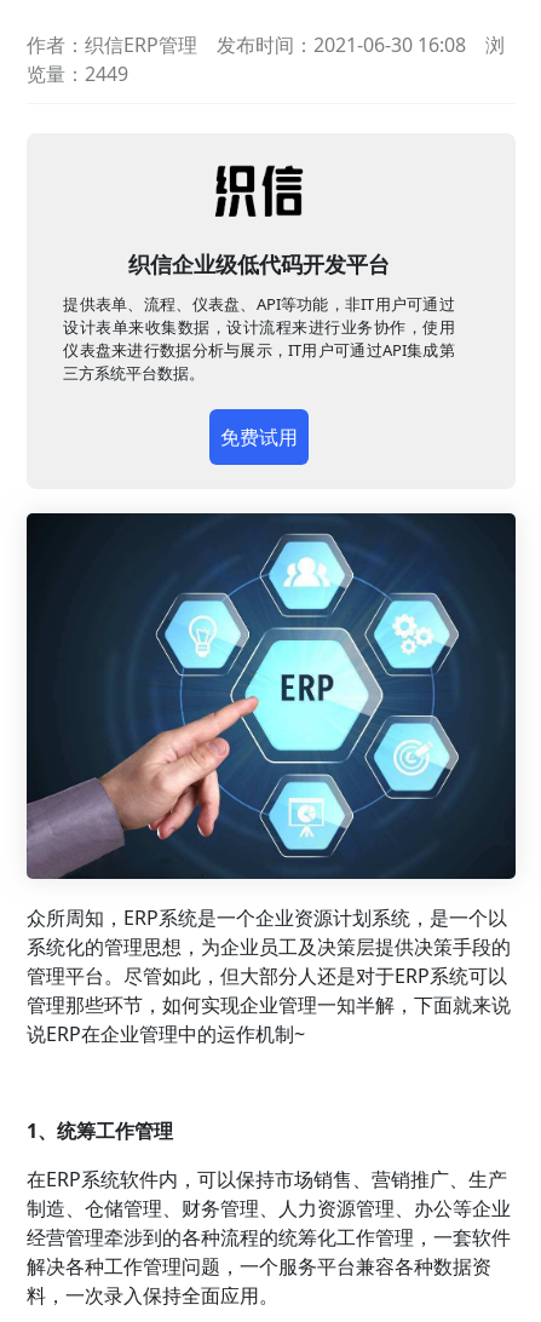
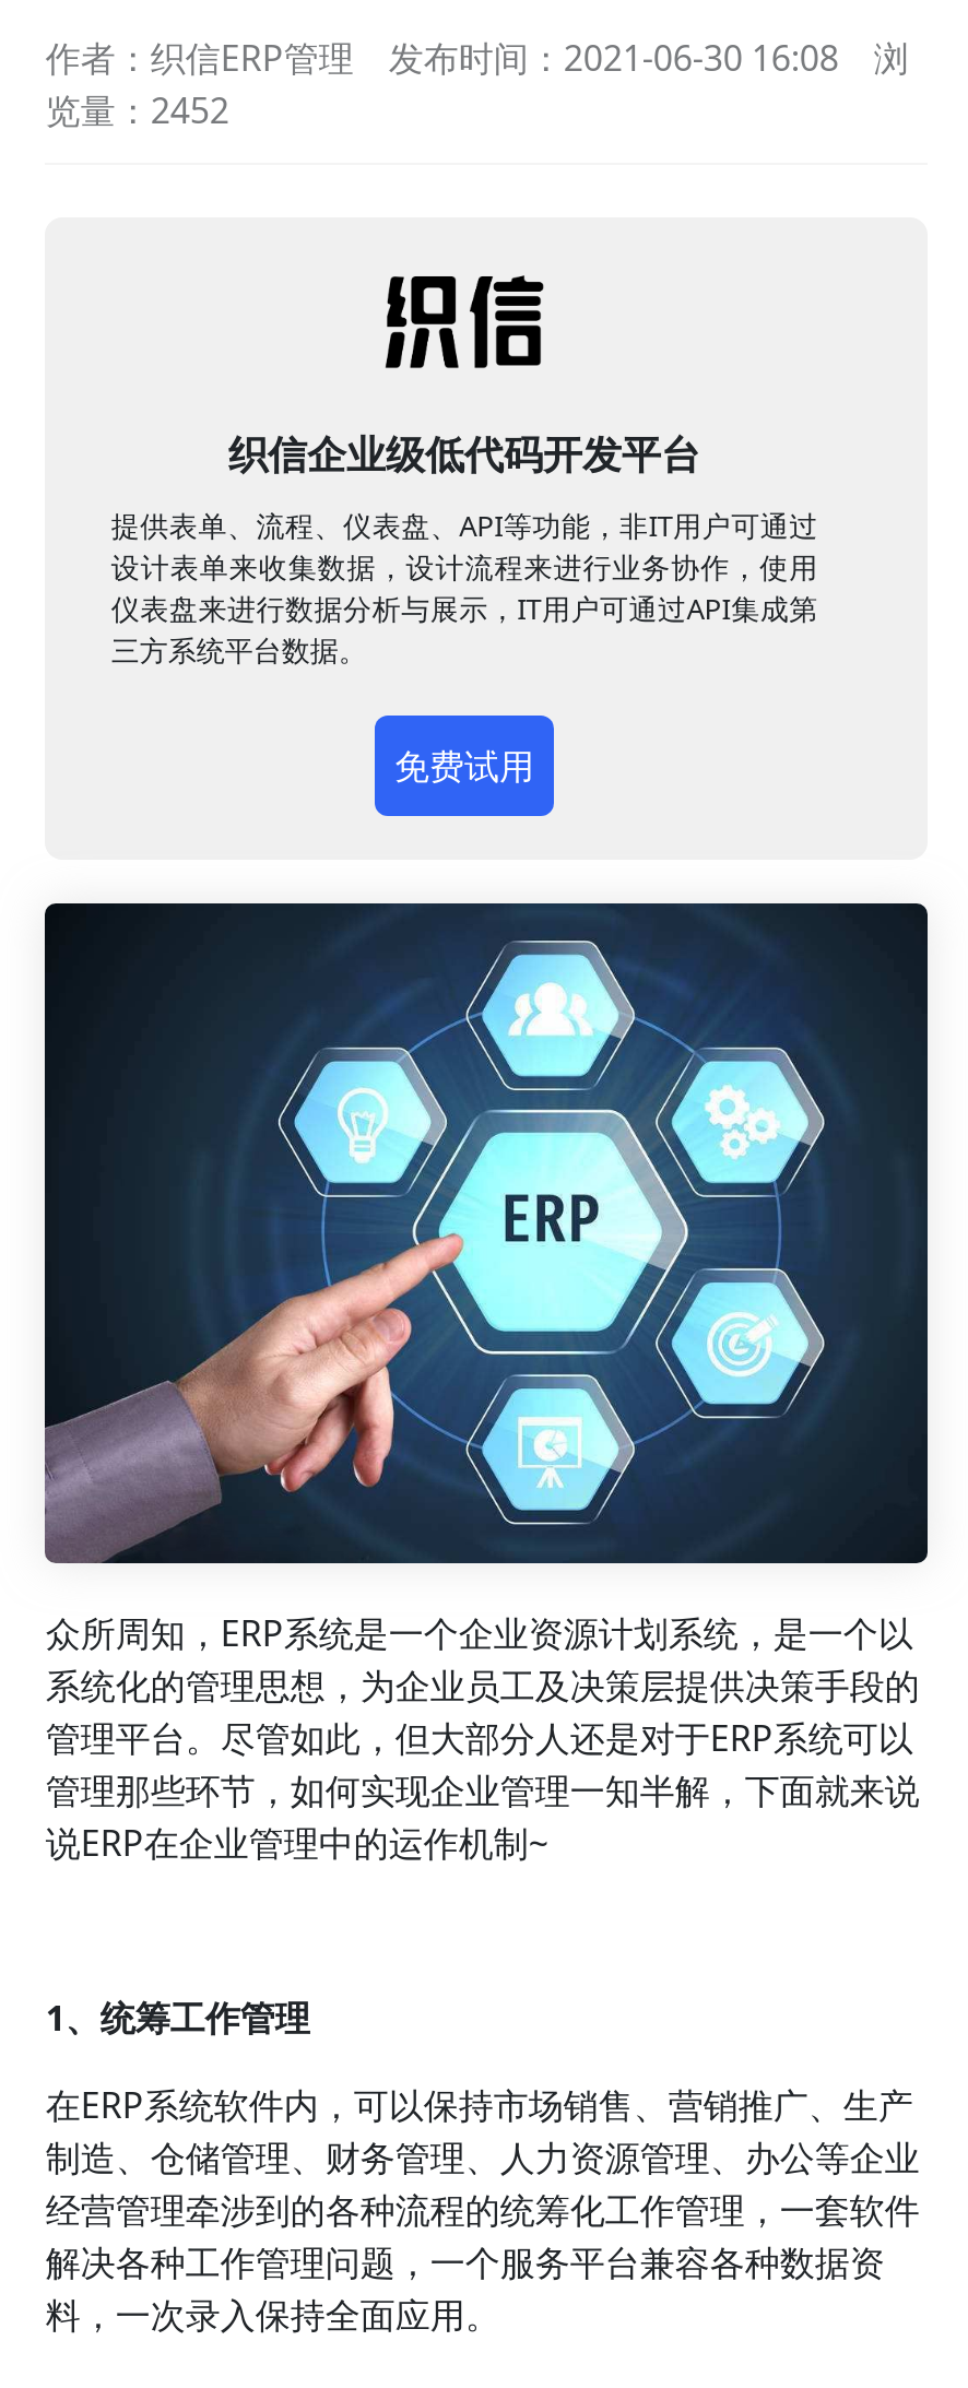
- 览量：2449
+ 览量：2452
